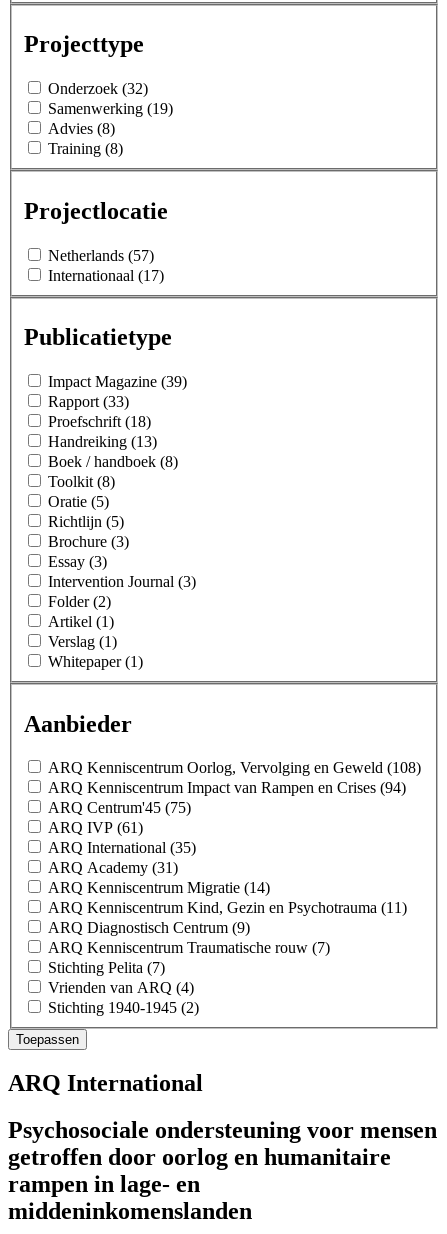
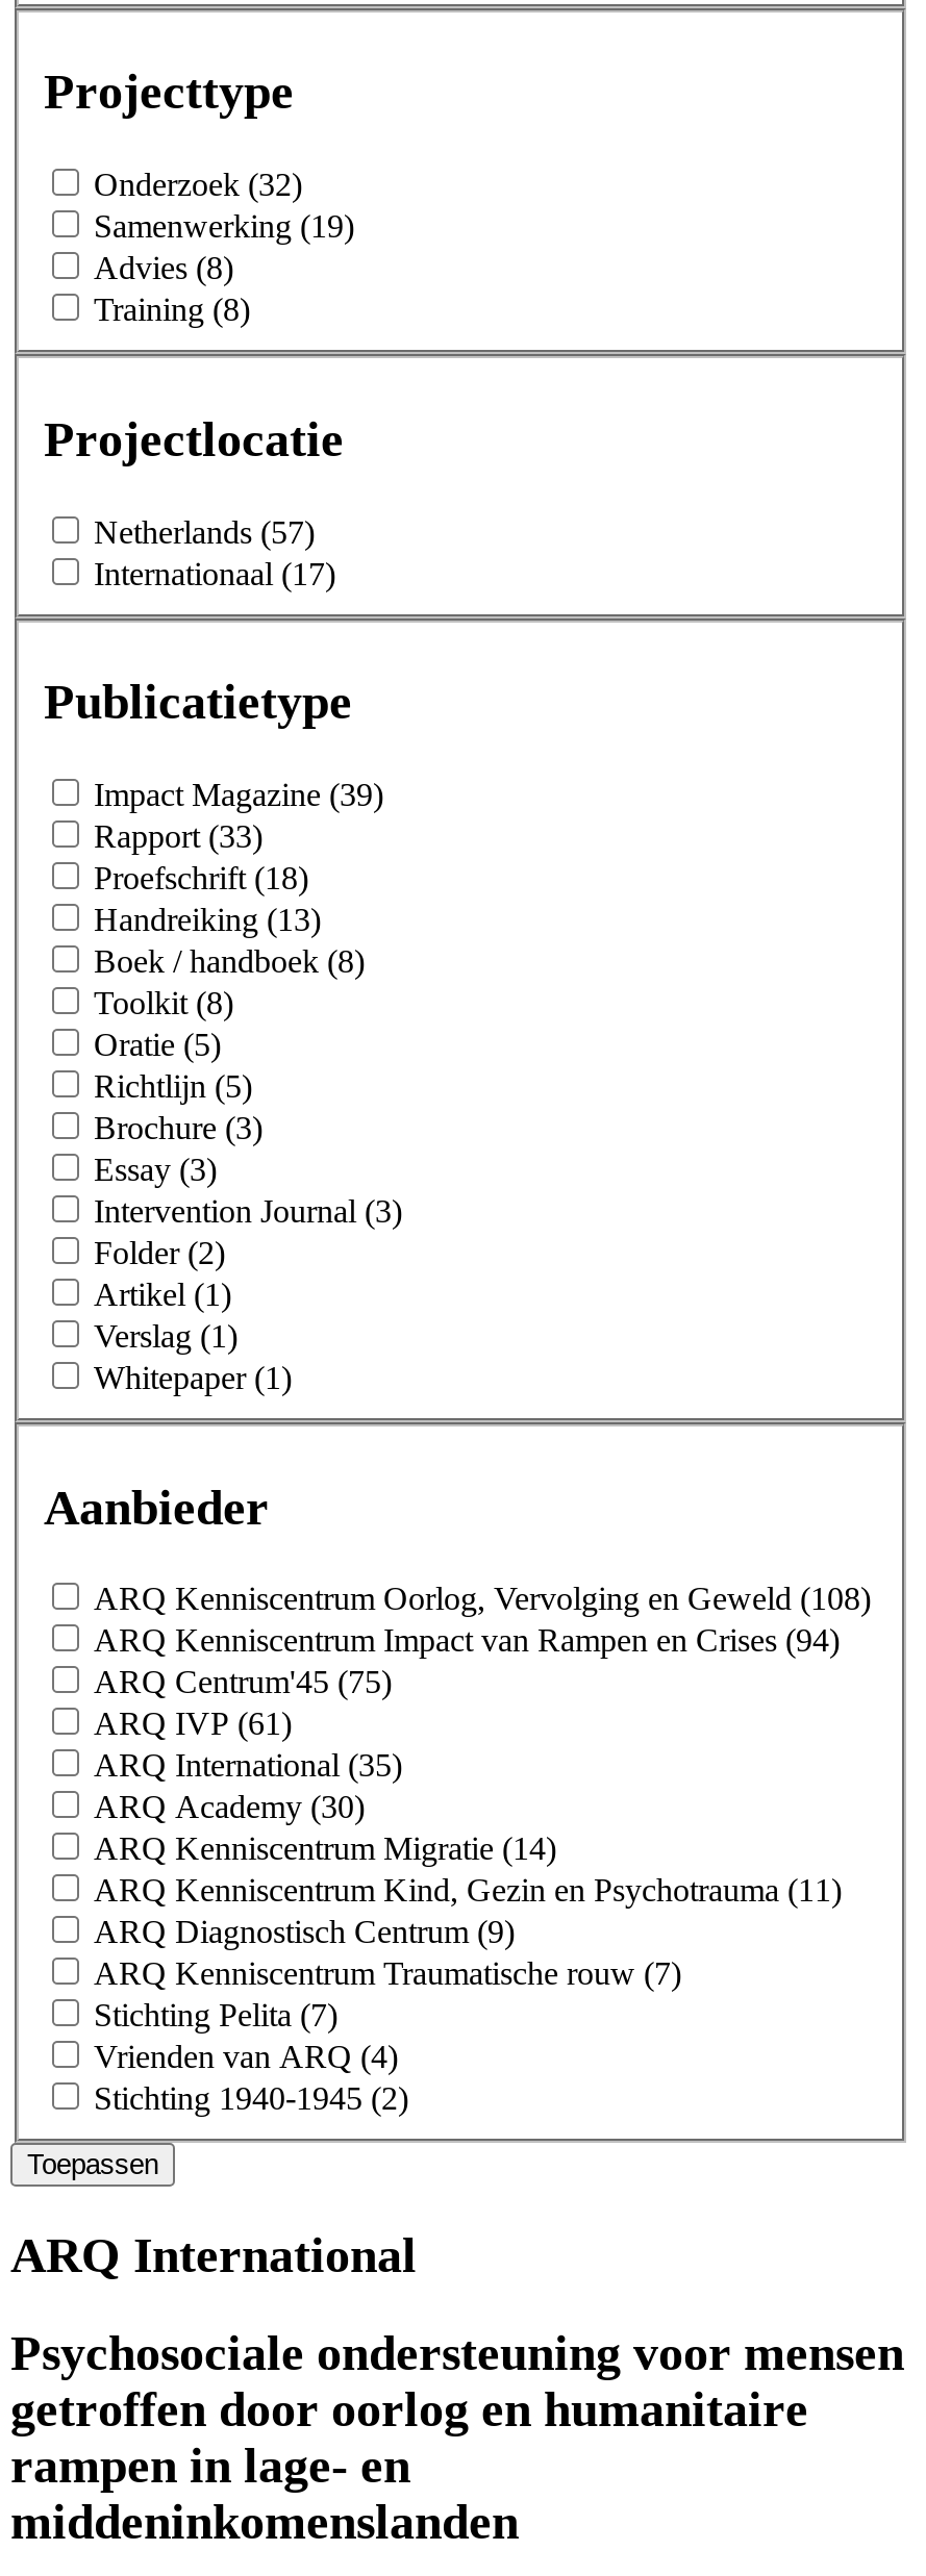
- ARQ Academy (31)
+ ARQ Academy (30)
